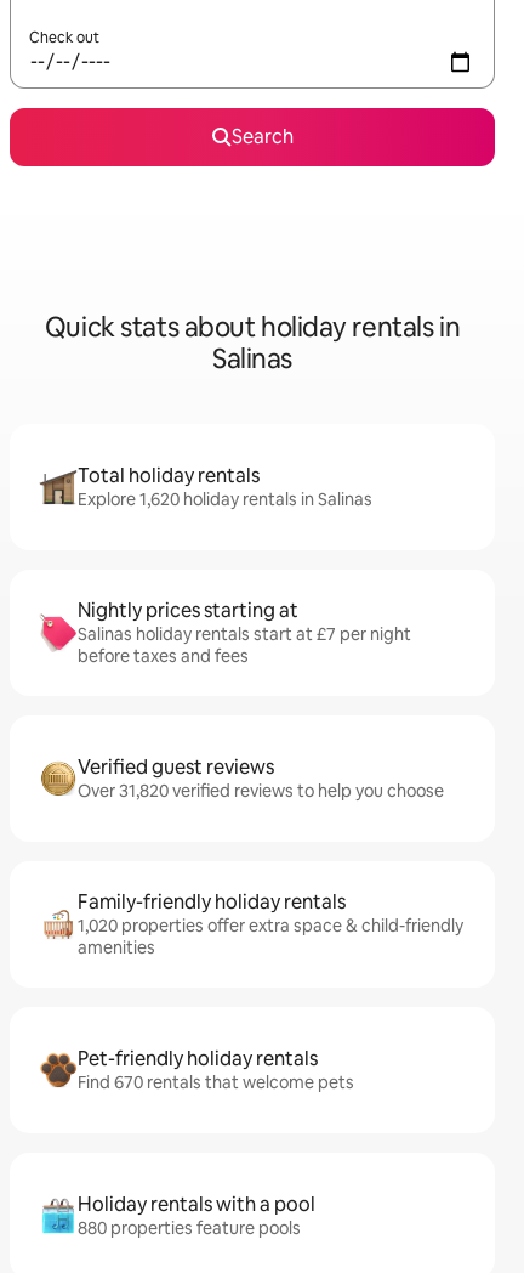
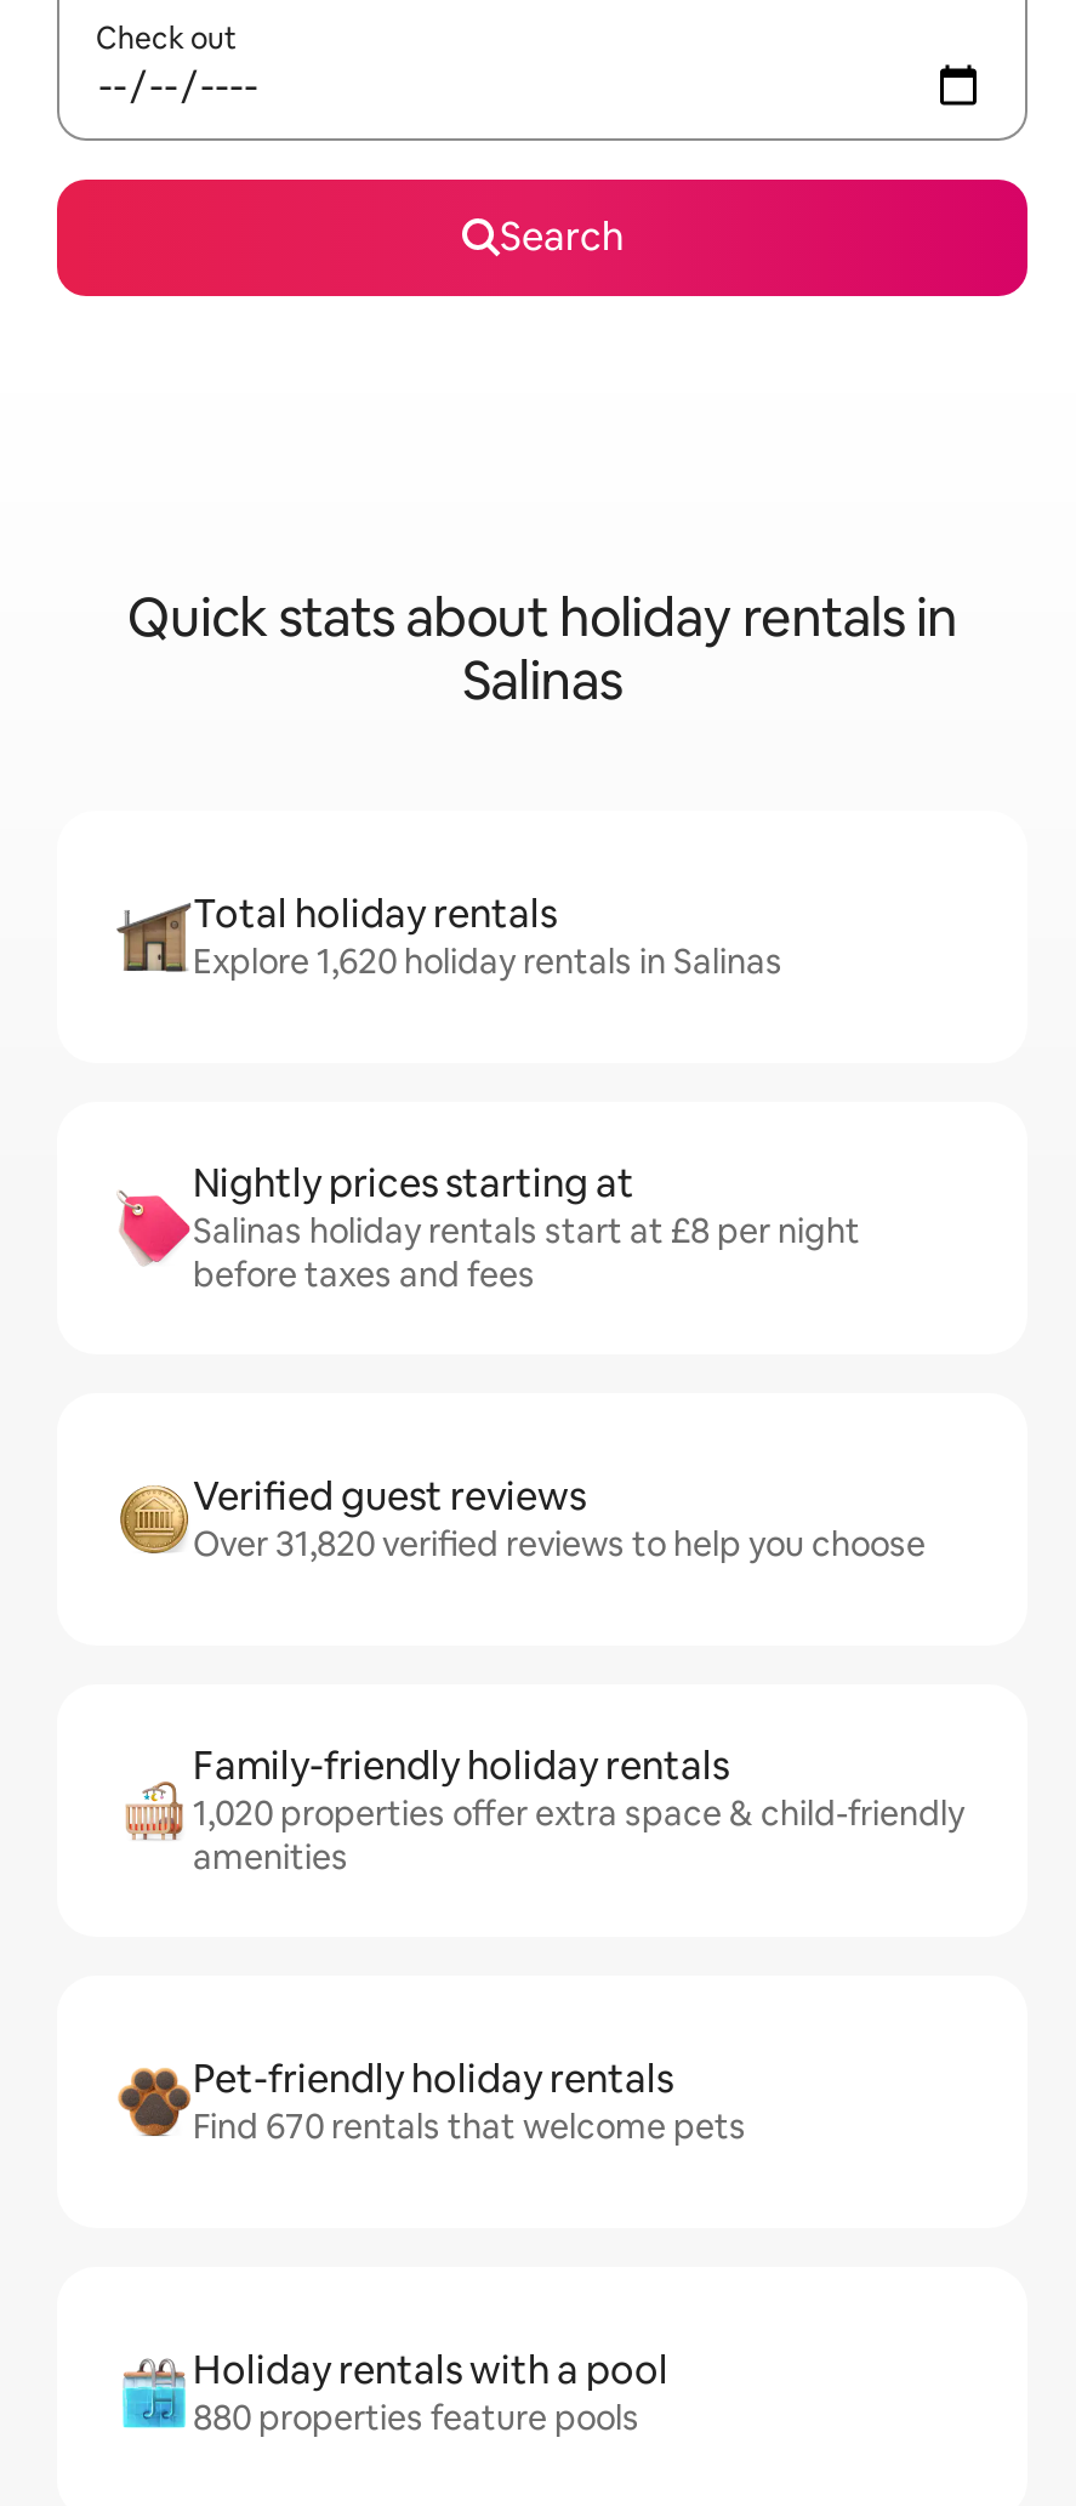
- Salinas holiday rentals start at £7 per night
+ Salinas holiday rentals start at £8 per night
